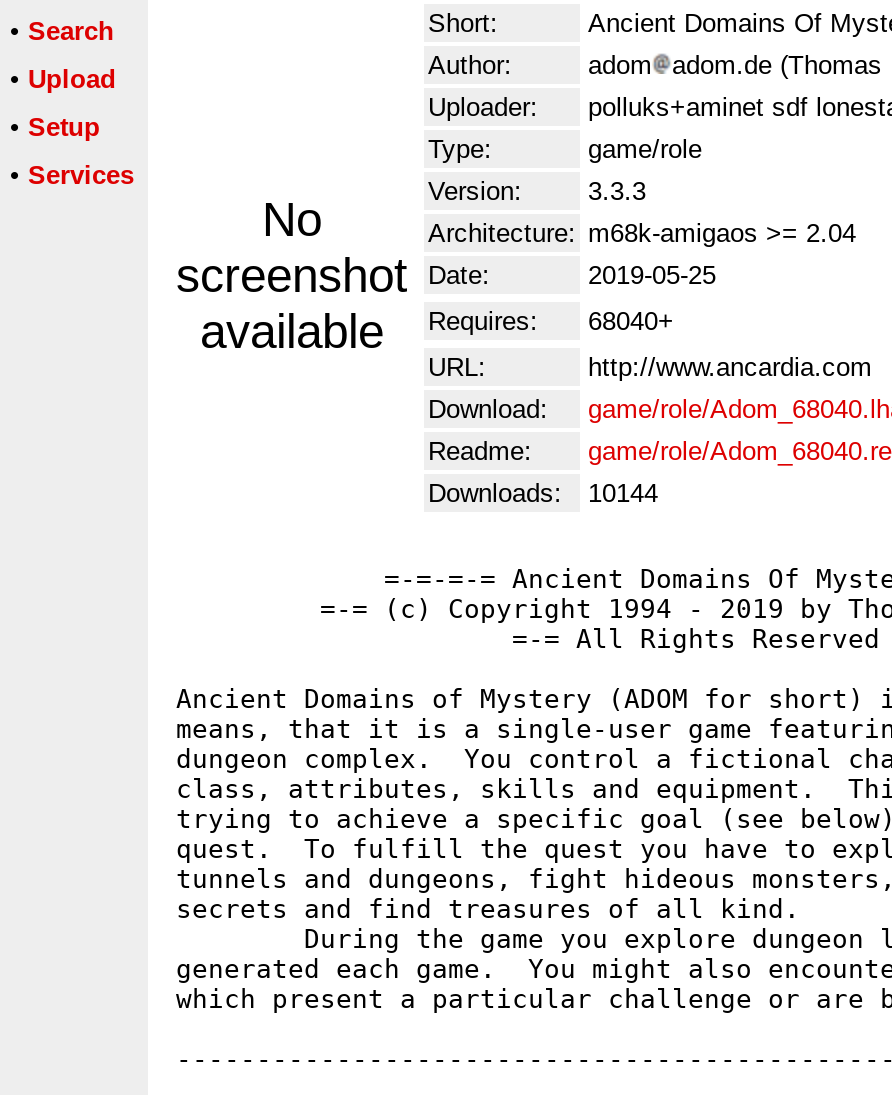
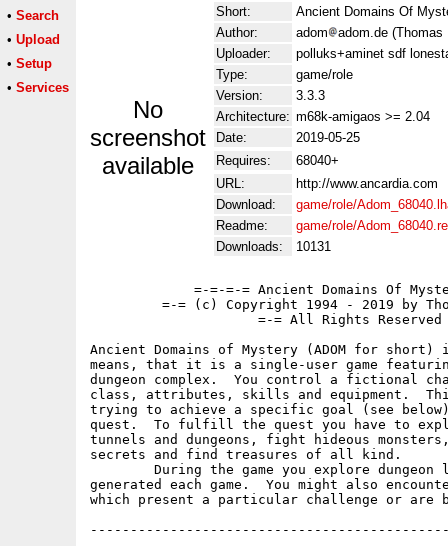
- Downloads: 10144
+ Downloads: 10131
